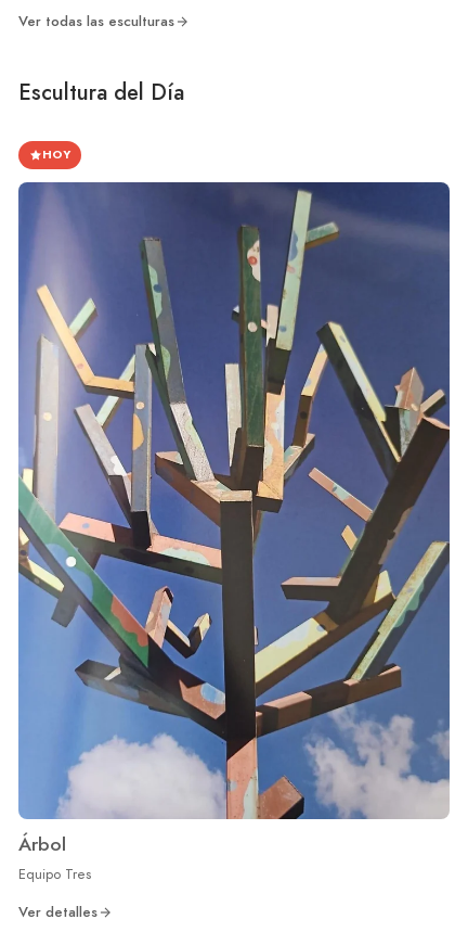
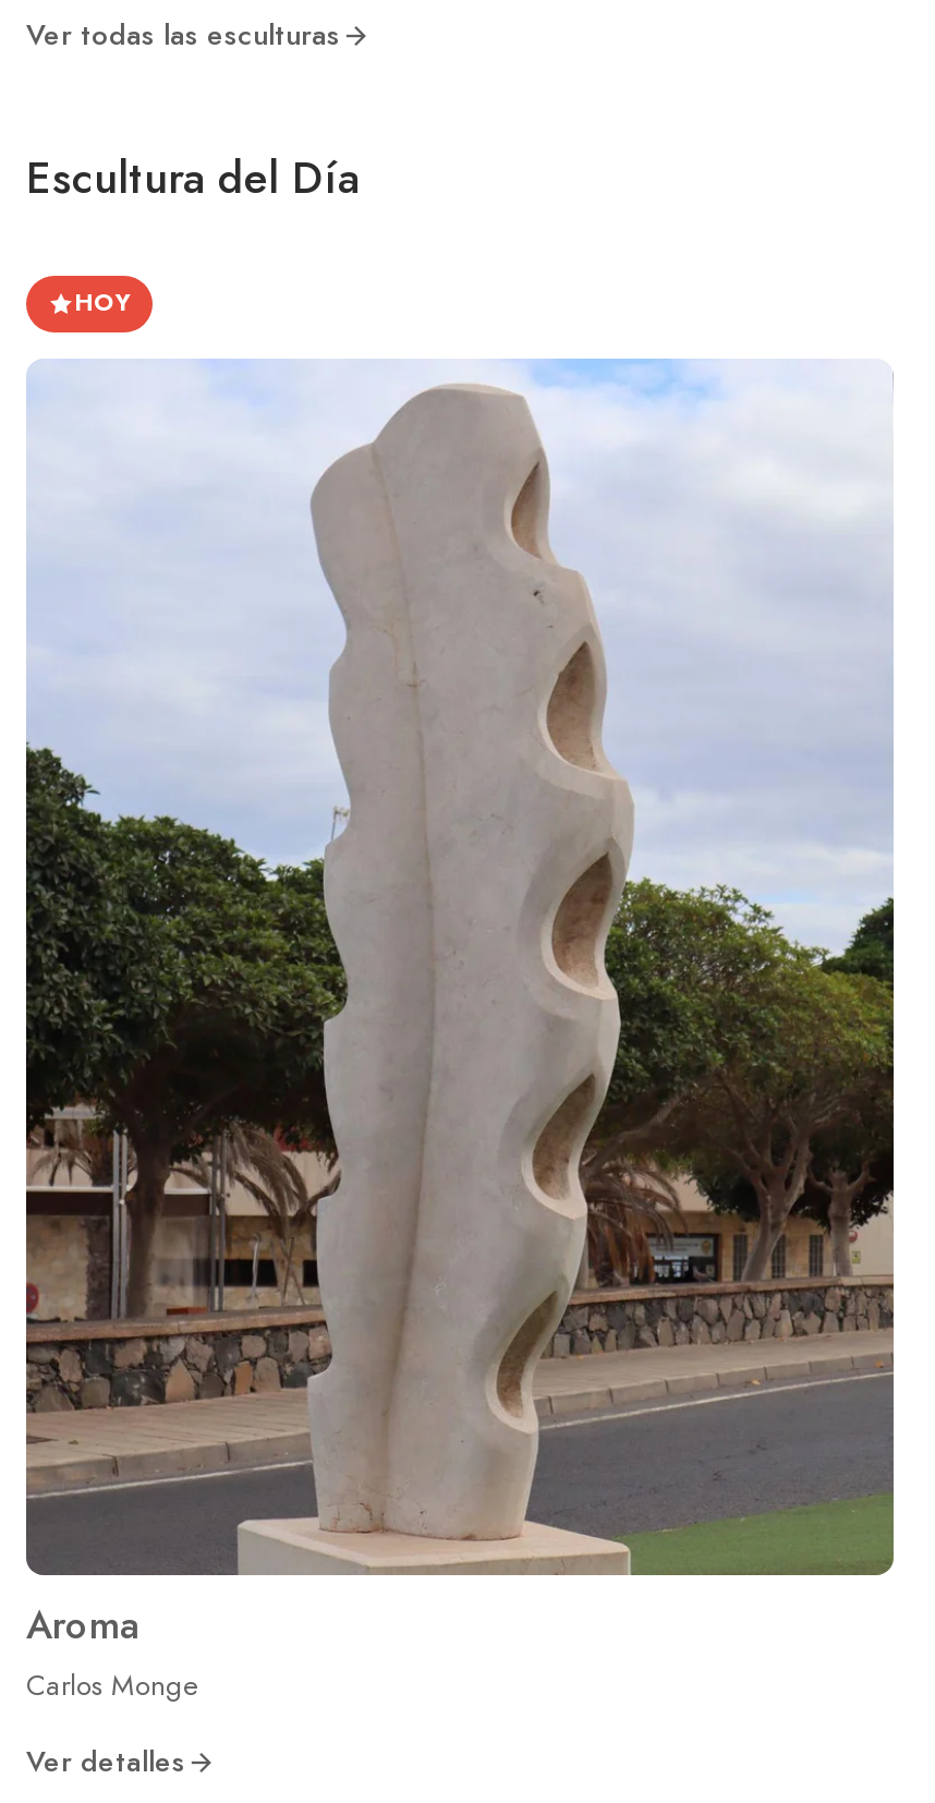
- [image]
- Árbol
- Equipo Tres
+ [image]
+ Aroma
+ Carlos Monge
